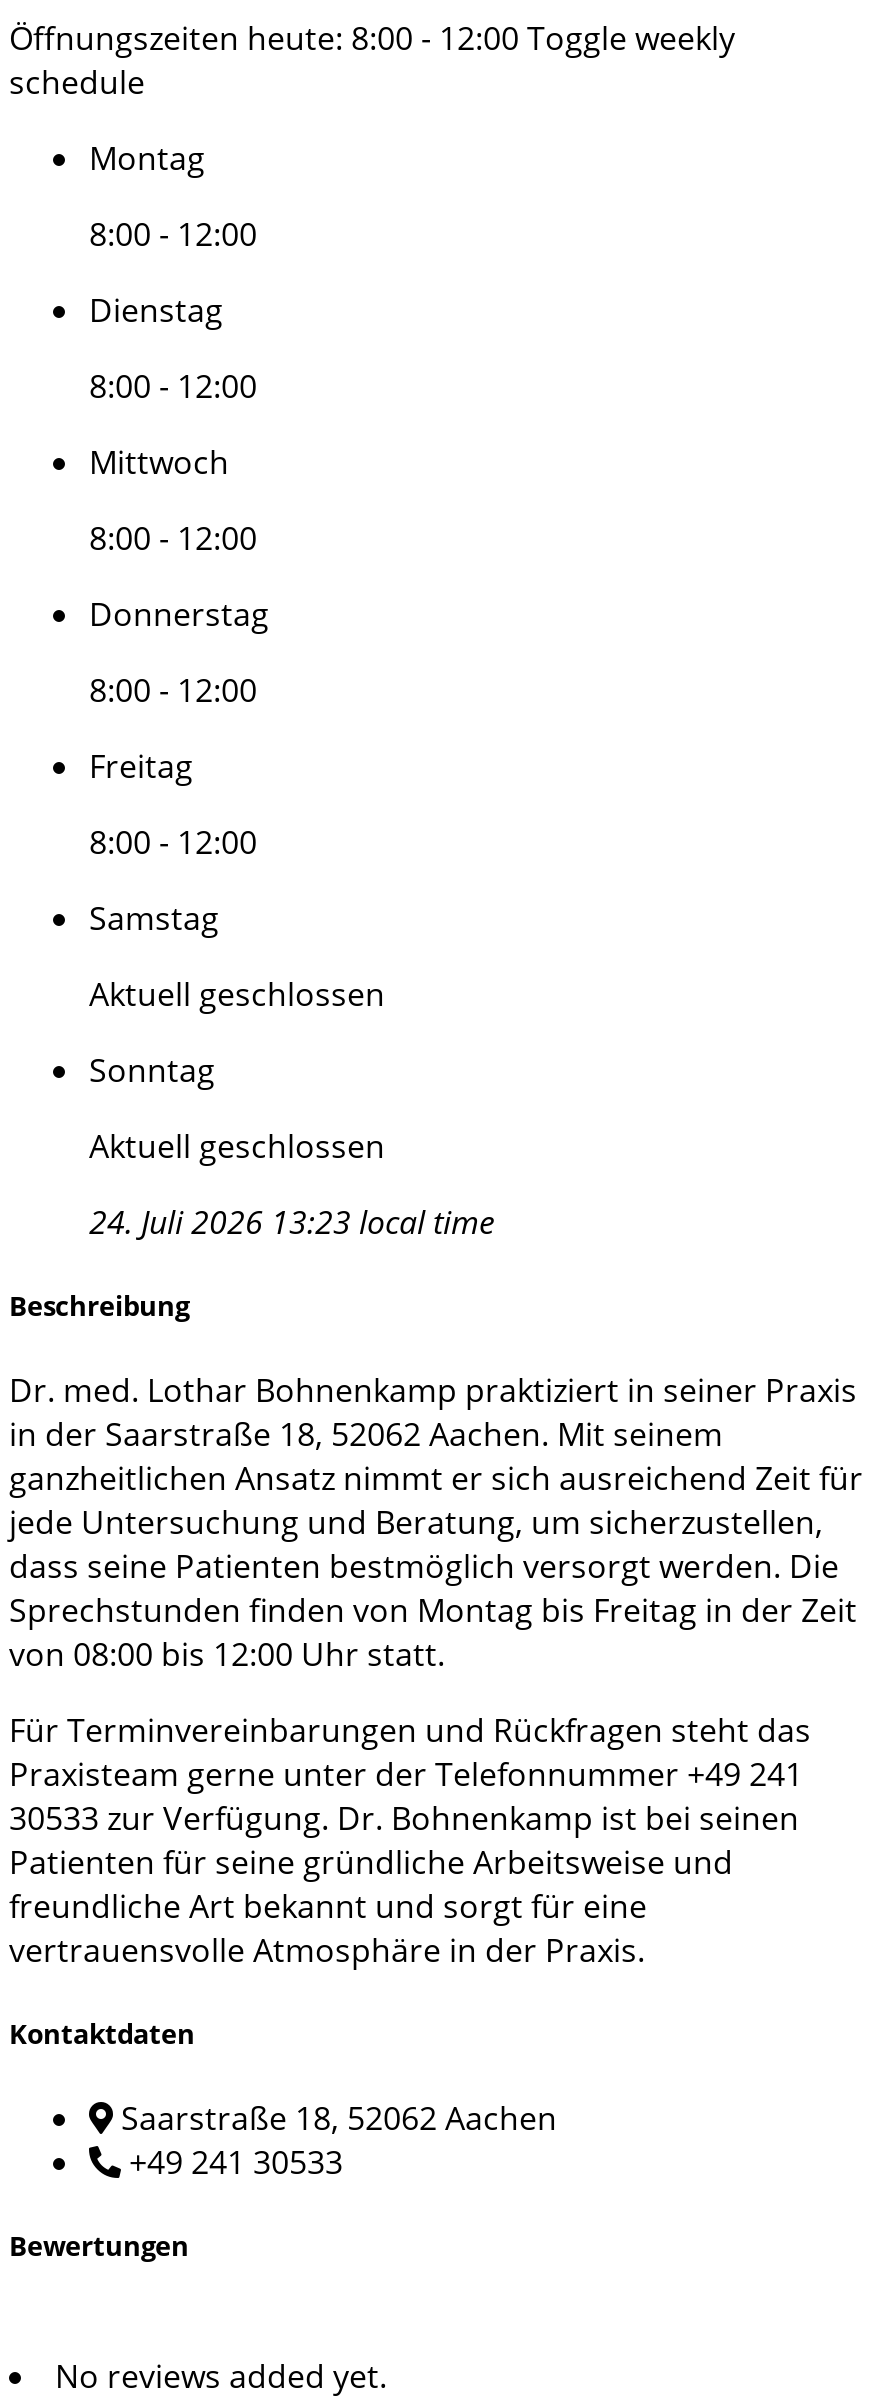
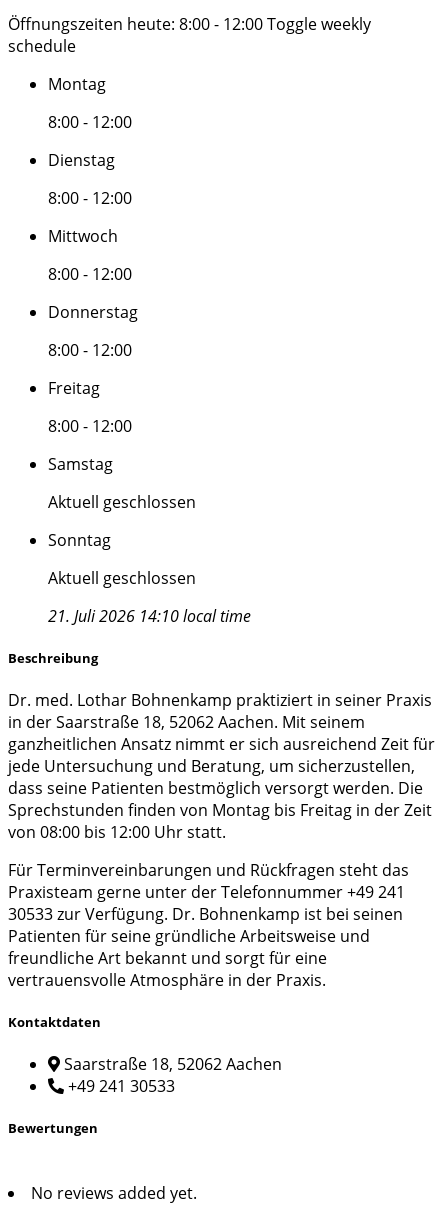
- 24. Juli 2026 13:23 local time
+ 21. Juli 2026 14:10 local time
